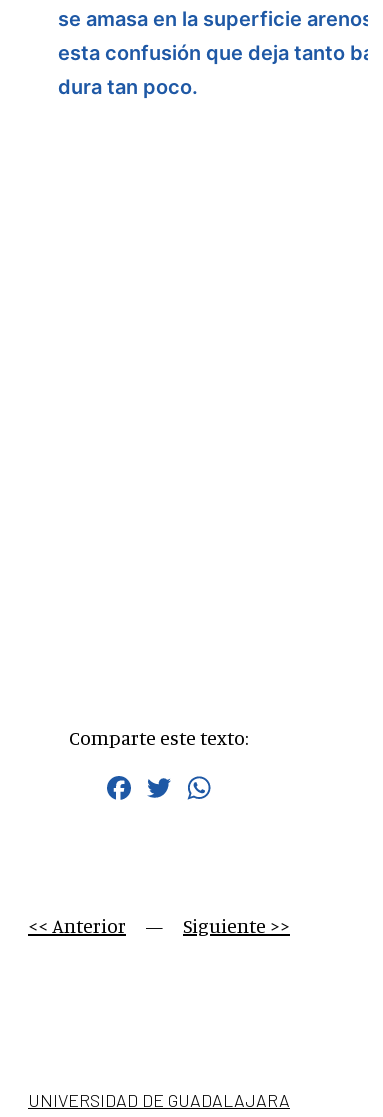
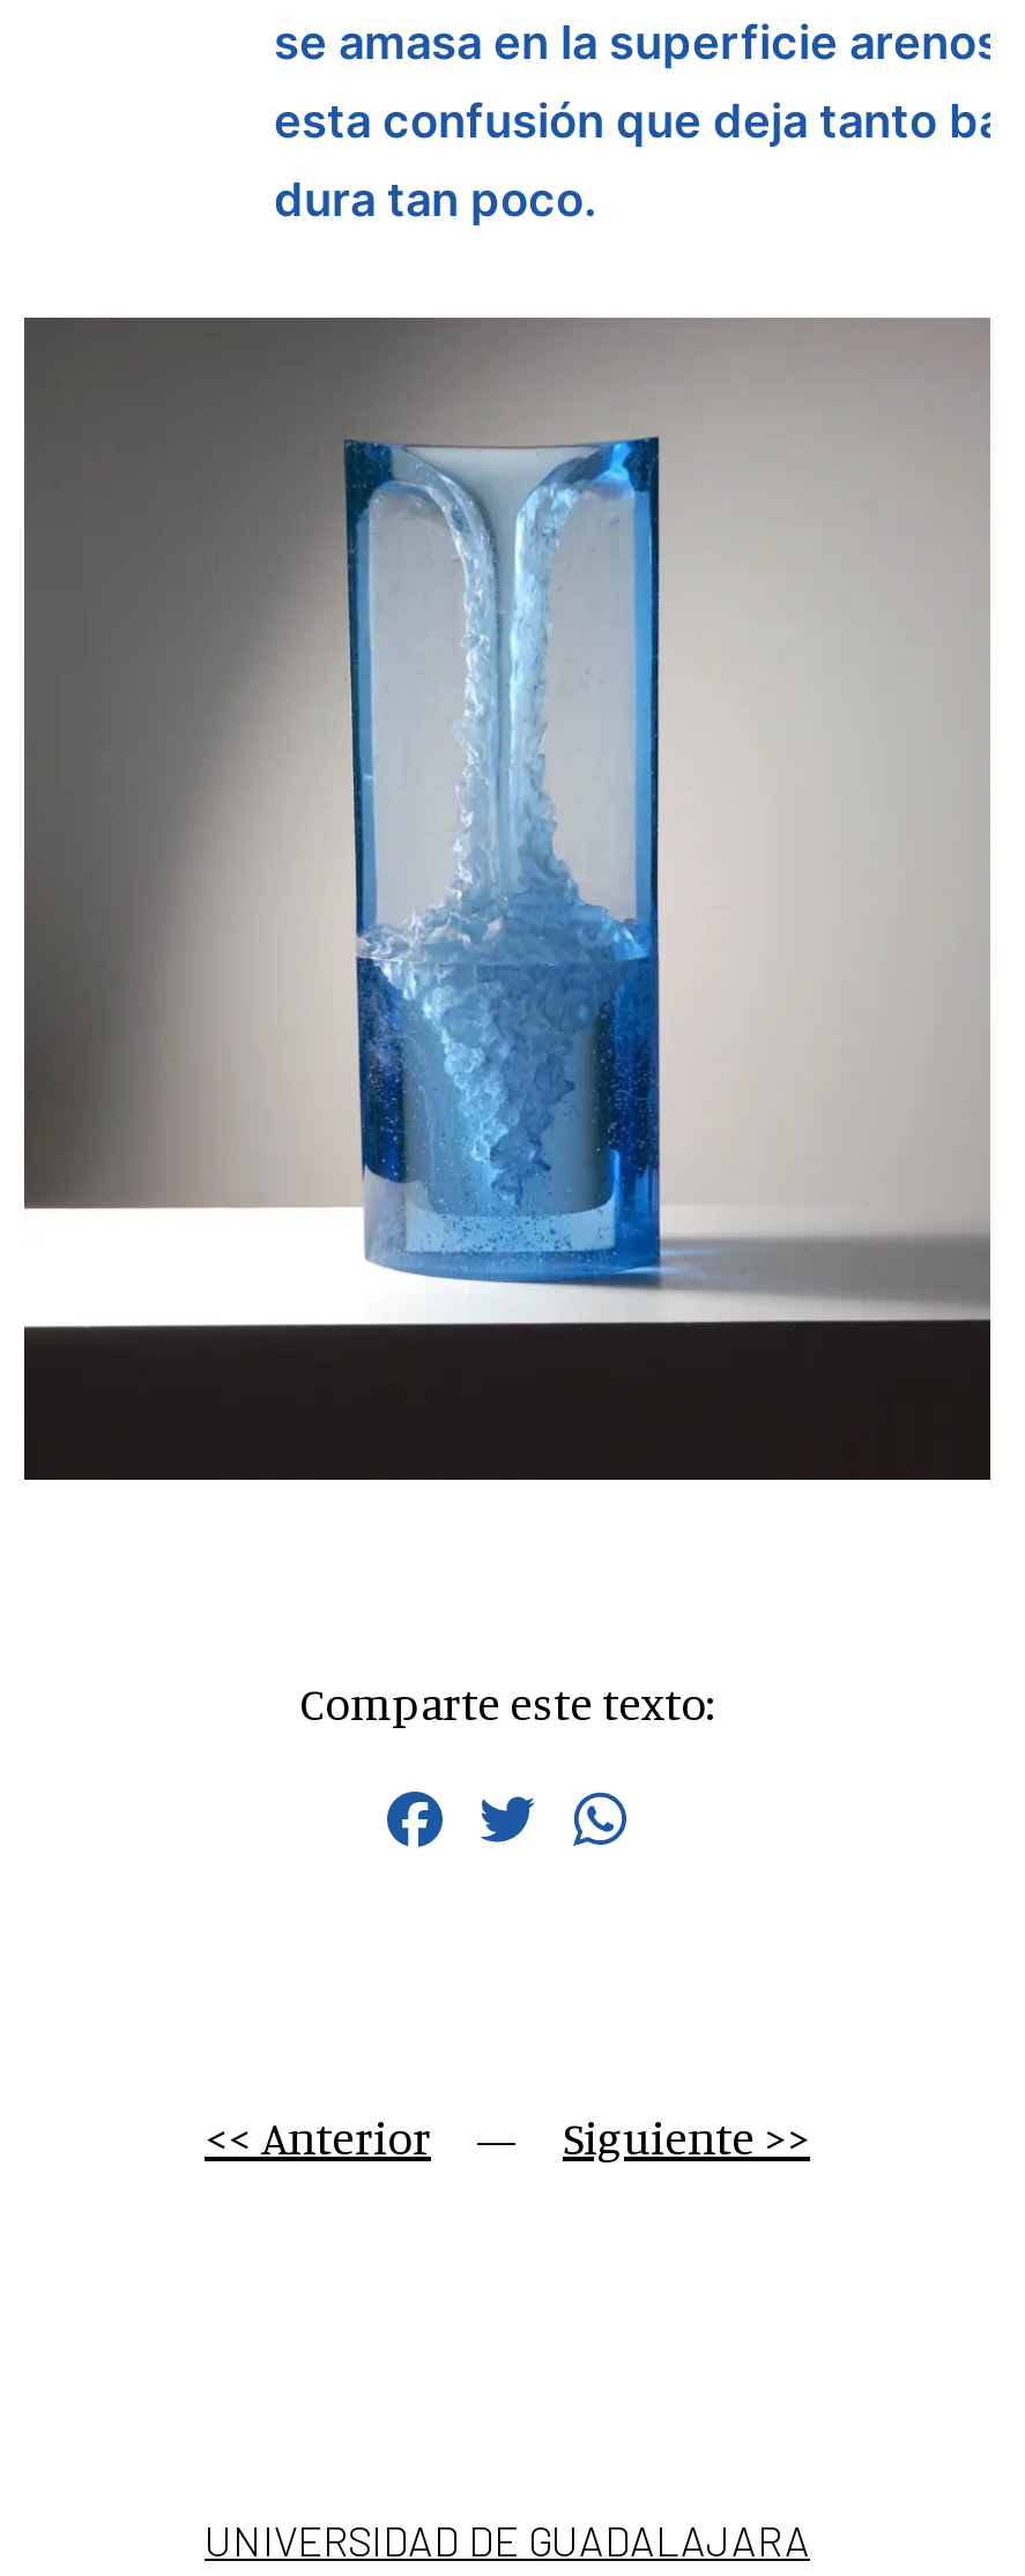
+ [image]
